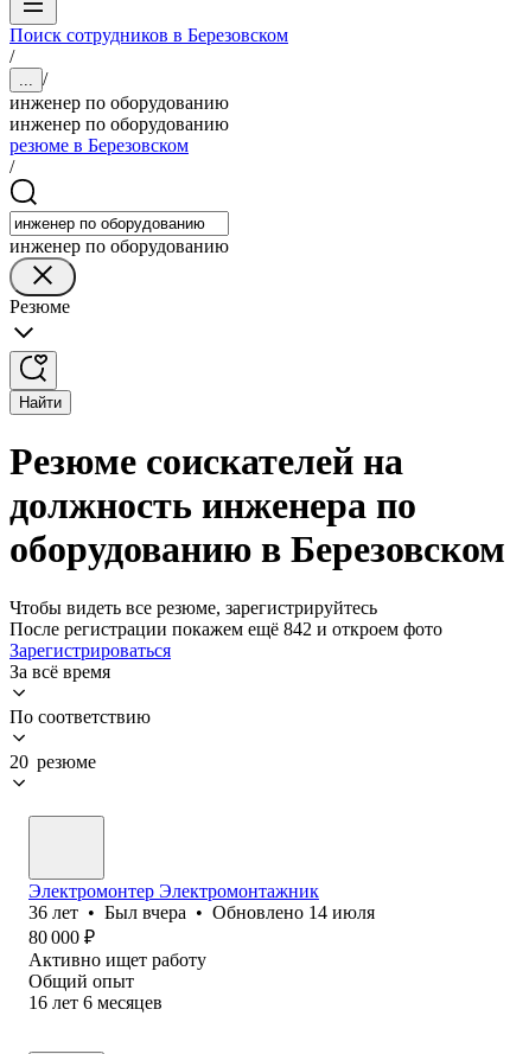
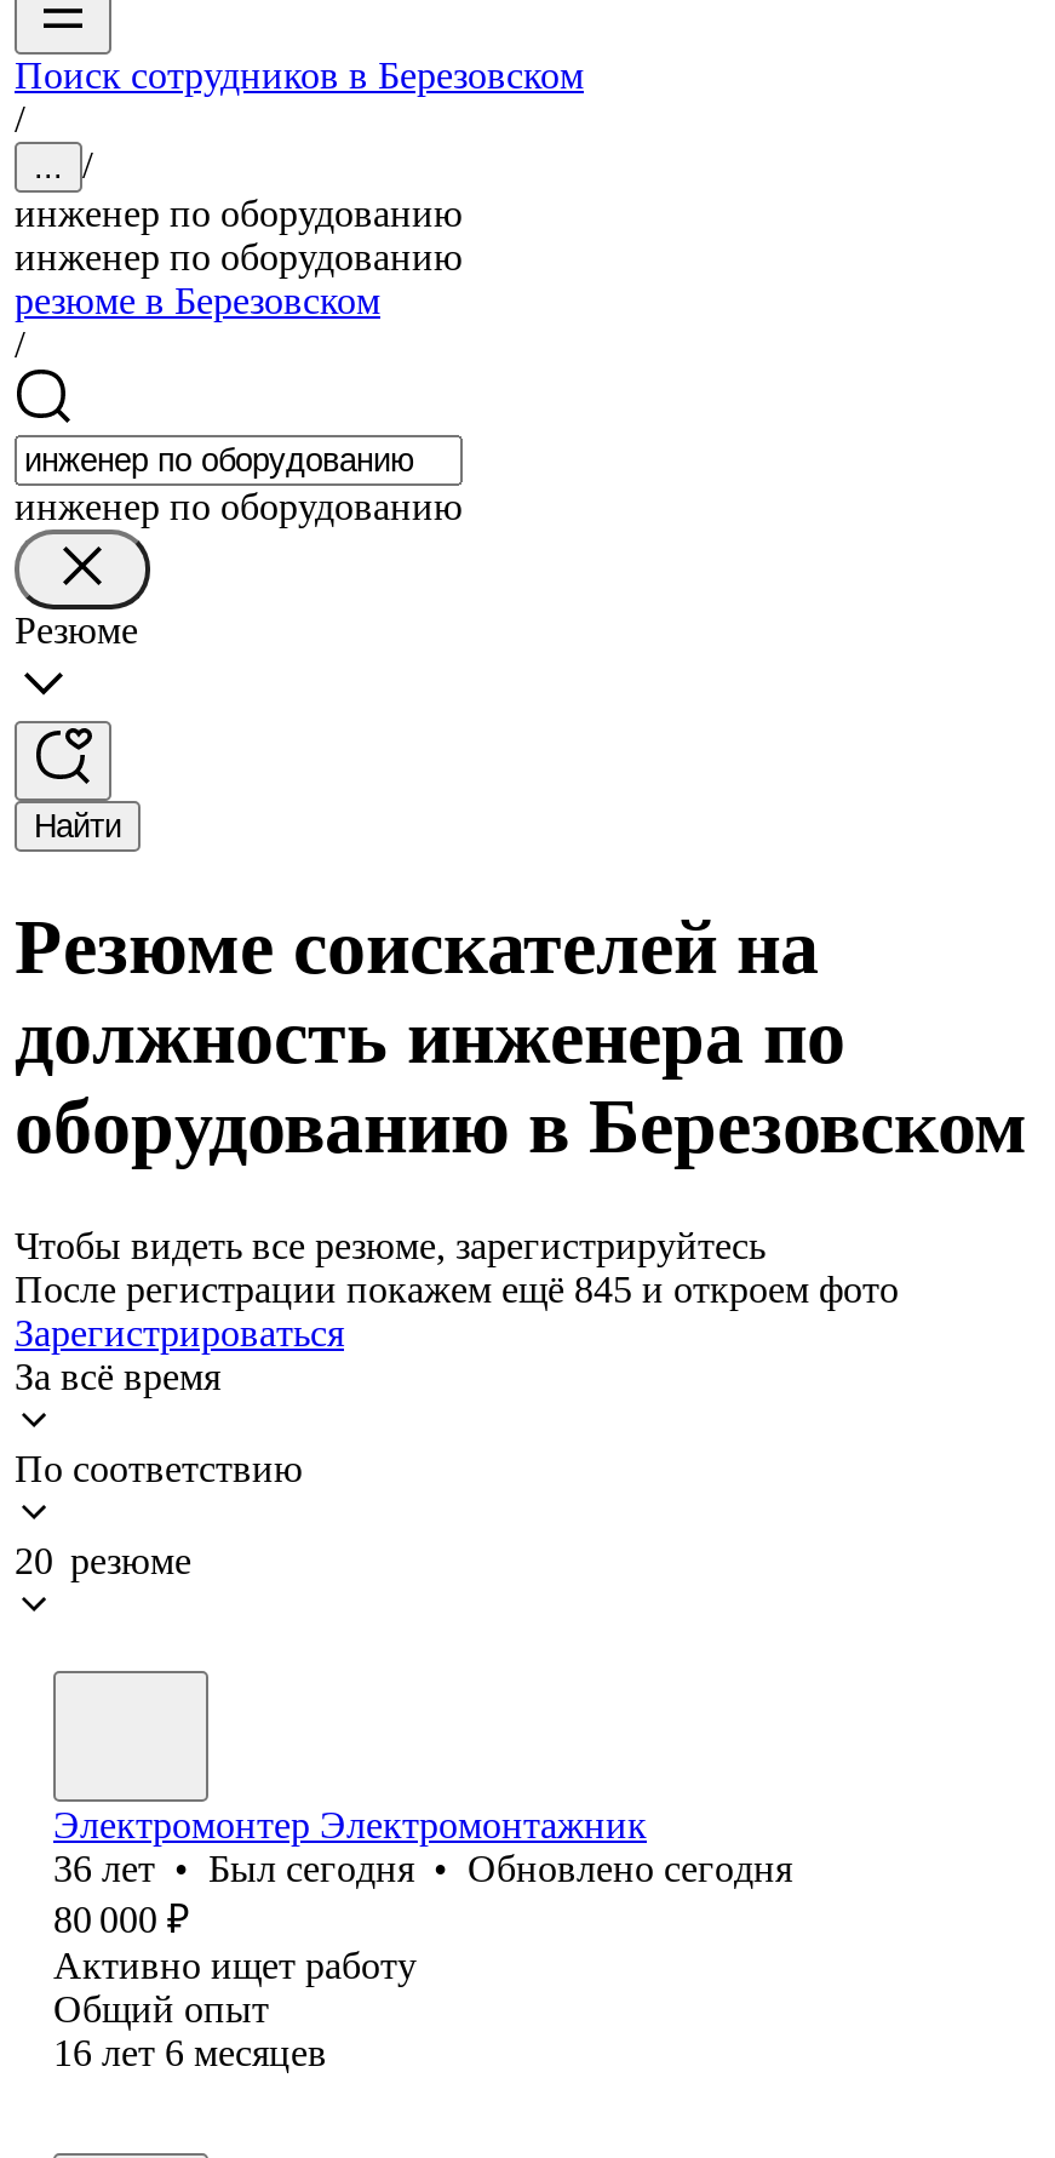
- После регистрации покажем ещё 842 и откроем фото
+ После регистрации покажем ещё 845 и откроем фото

- 36 лет • Был вчера • Обновлено 14 июля
+ 36 лет • Был сегодня • Обновлено сегодня
